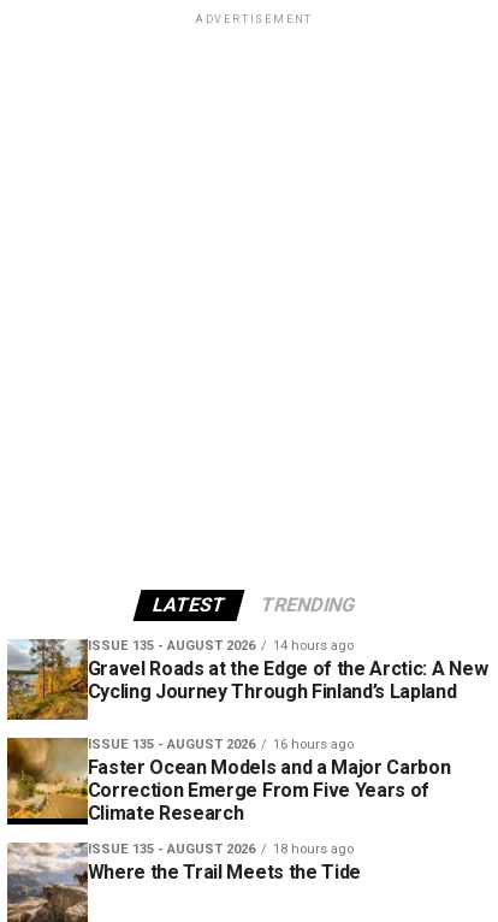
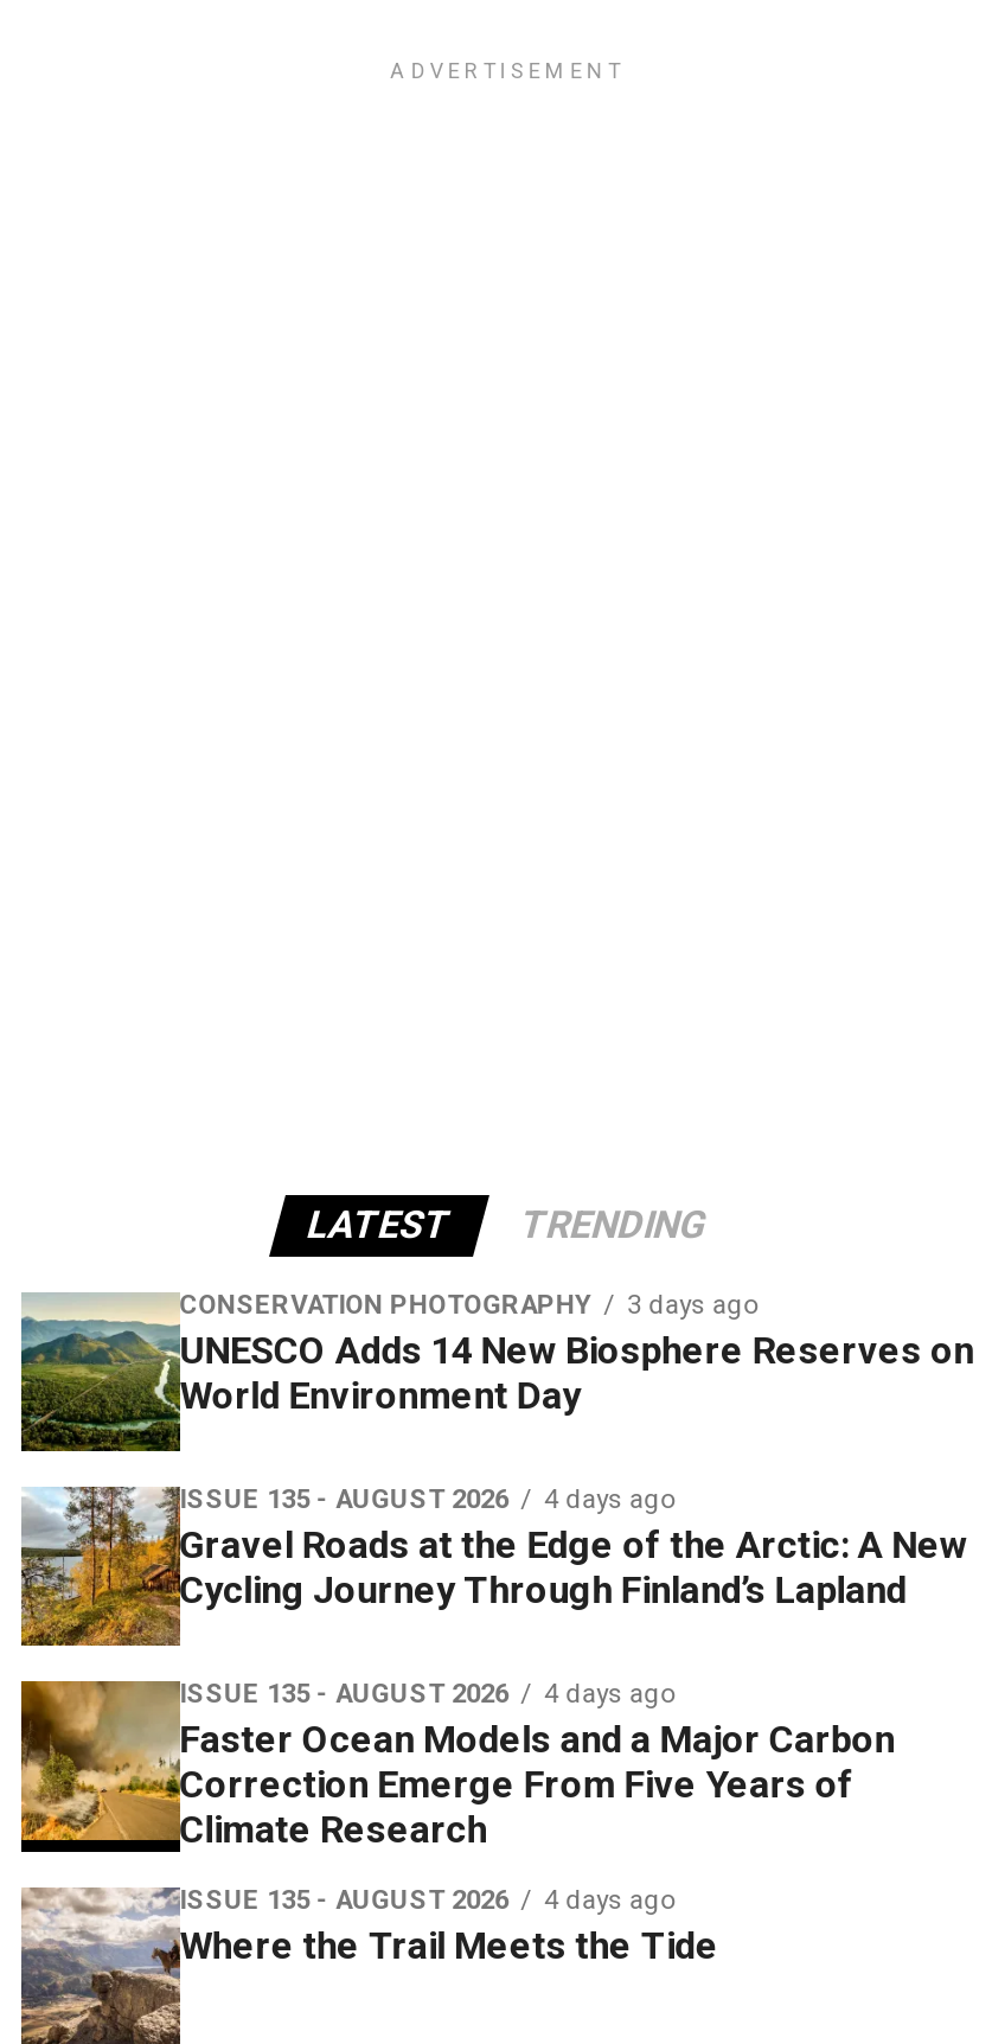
+ [image]
+ CONSERVATION PHOTOGRAPHY
+ 3 days ago
+ UNESCO Adds 14 New Biosphere Reserves on
+ World Environment Day

- ISSUE 135 - AUGUST 2026 14 hours ago
+ ISSUE 135 - AUGUST 2026 4 days ago

- ISSUE 135 - AUGUST 2026 16 hours ago
+ ISSUE 135 - AUGUST 2026 4 days ago

- ISSUE 135 - AUGUST 2026 18 hours ago
+ ISSUE 135 - AUGUST 2026 4 days ago
